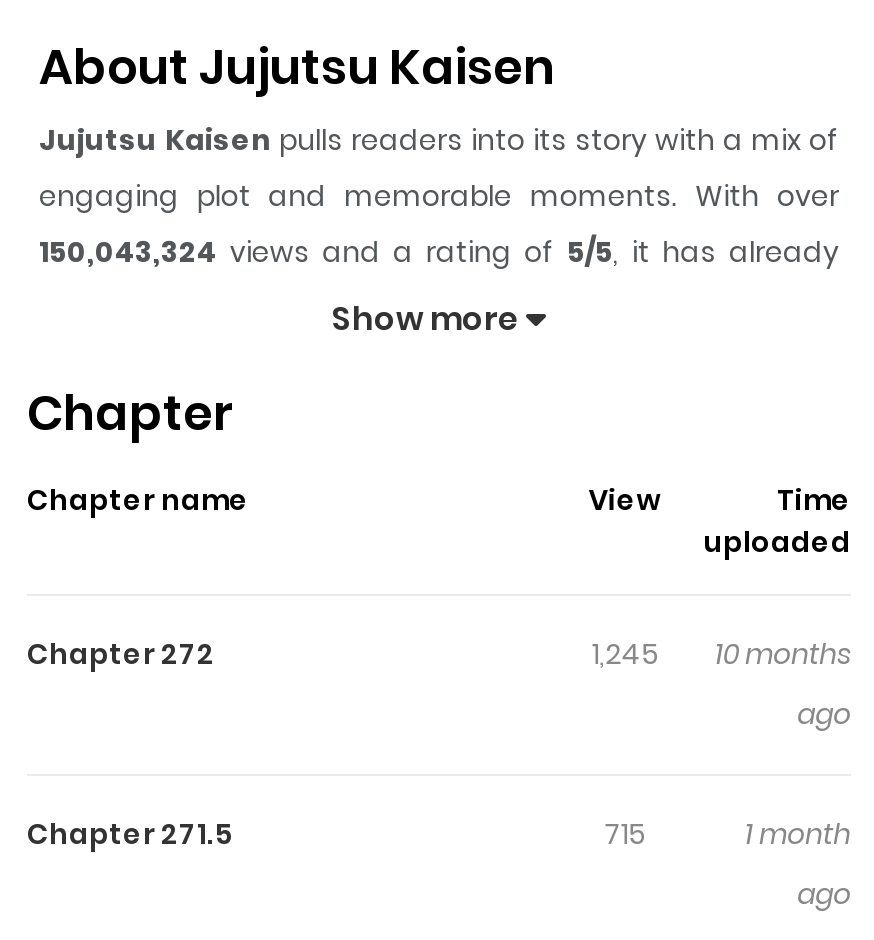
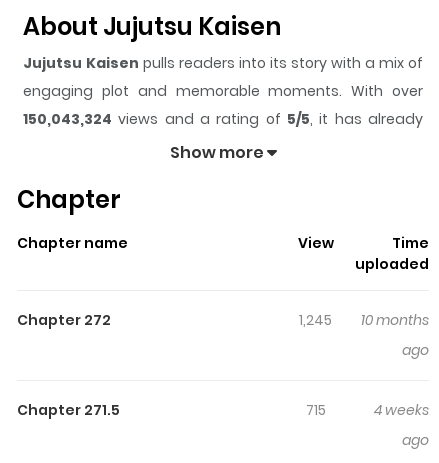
- 1 month
+ 4 weeks
